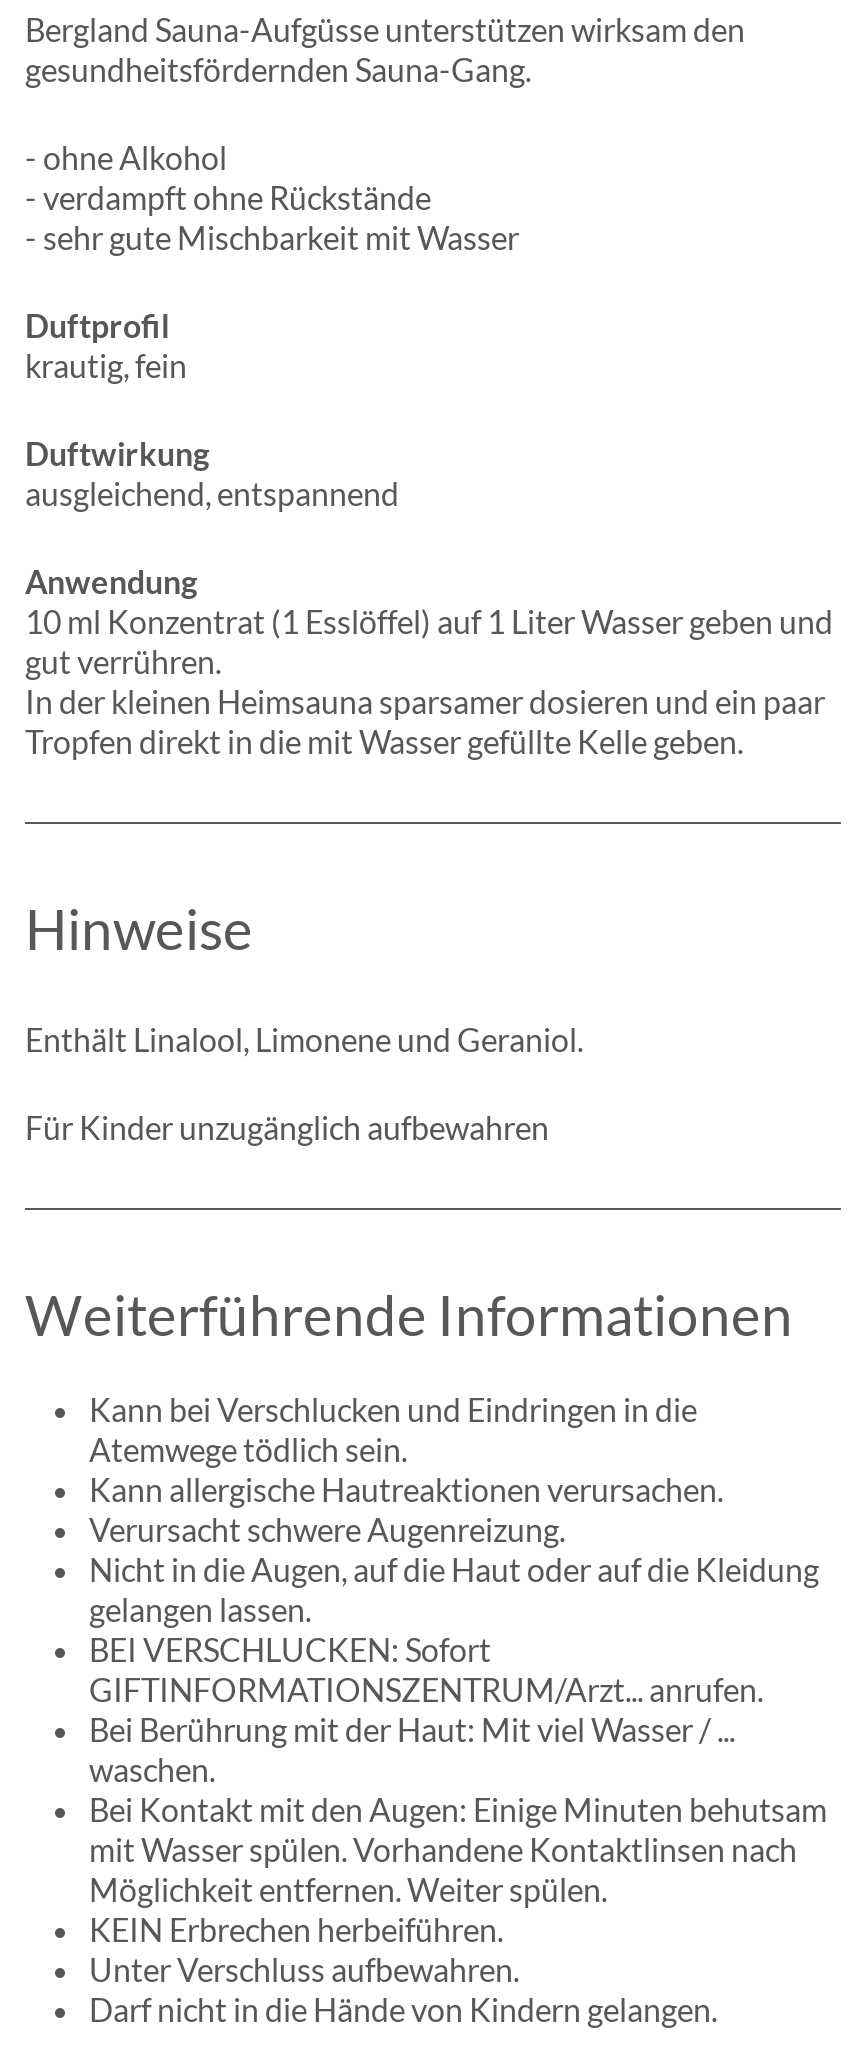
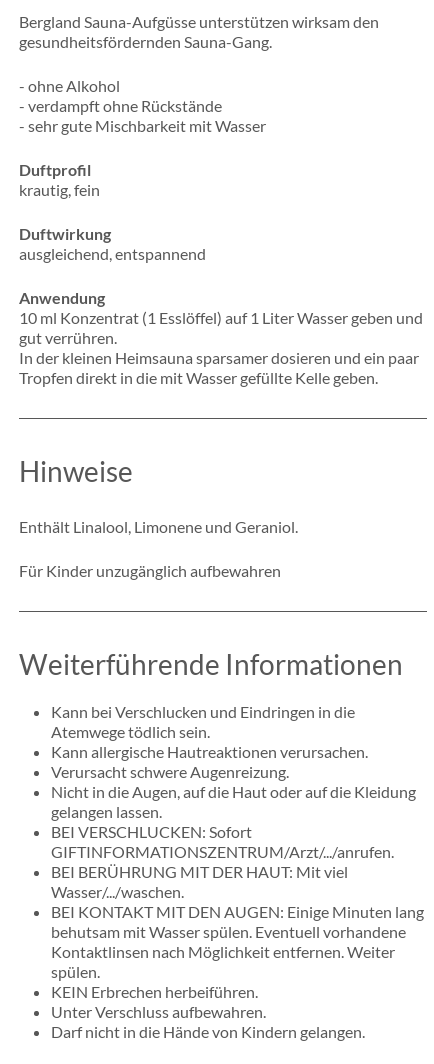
- GIFTINFORMATIONSZENTRUM/Arzt... anrufen.
- Bei Berührung mit der Haut: Mit viel Wasser / ...
- waschen.
- Bei Kontakt mit den Augen: Einige Minuten behutsam
- mit Wasser spülen. Vorhandene Kontaktlinsen nach
- Möglichkeit entfernen. Weiter spülen.
+ GIFTINFORMATIONSZENTRUM/Arzt/.../anrufen.
+ BEI BERÜHRUNG MIT DER HAUT: Mit viel
+ Wasser/.../waschen.
+ BEI KONTAKT MIT DEN AUGEN: Einige Minuten lang
+ behutsam mit Wasser spülen. Eventuell vorhandene
+ Kontaktlinsen nach Möglichkeit entfernen. Weiter
+ spülen.
